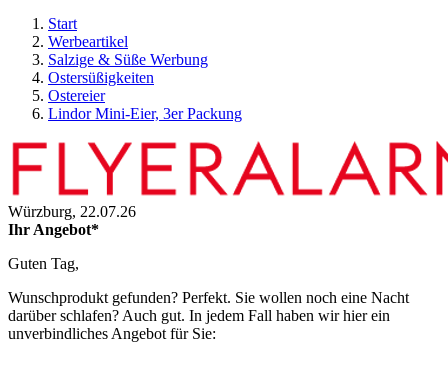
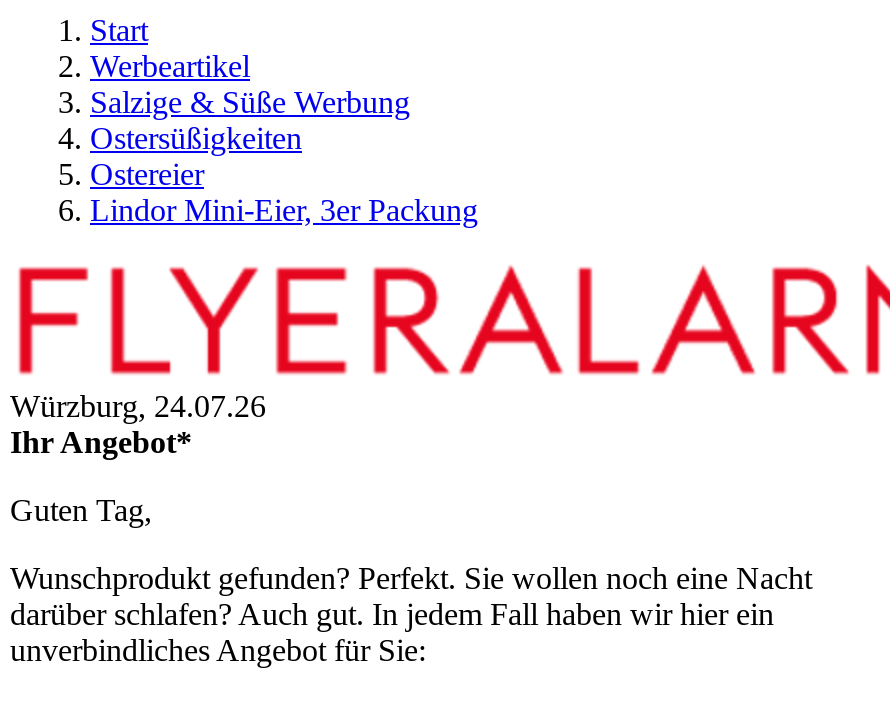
- Würzburg, 22.07.26
+ Würzburg, 24.07.26
